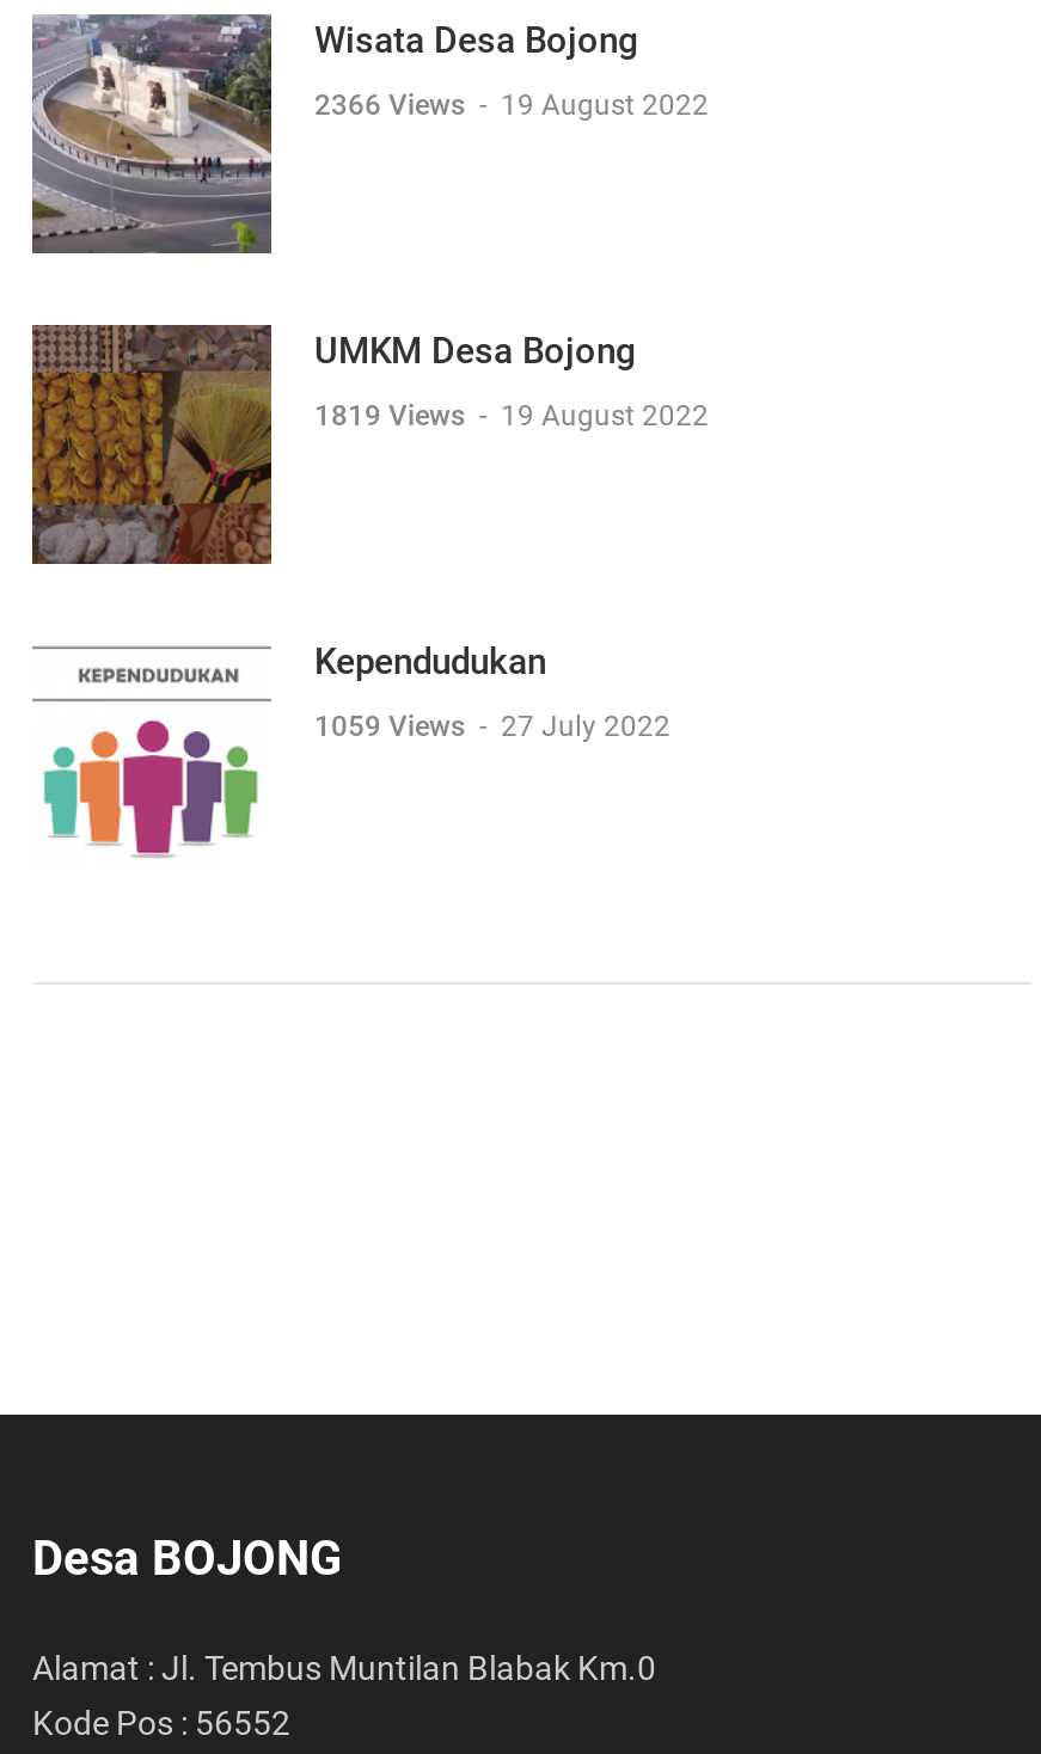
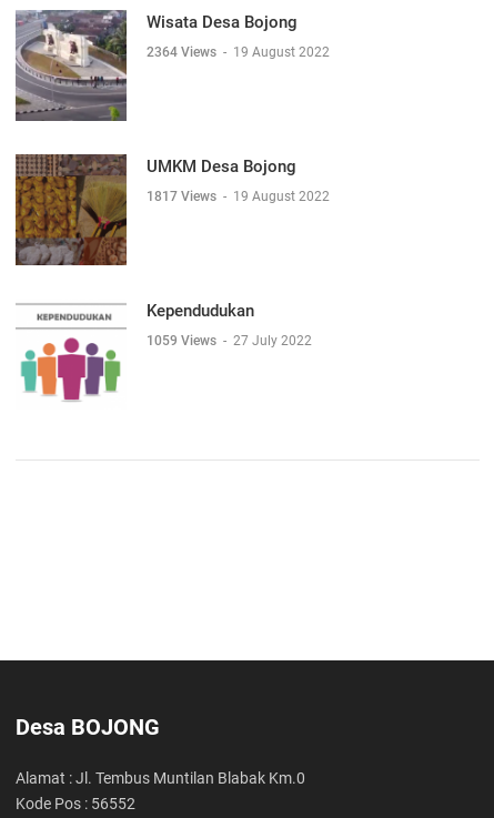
- 2366 Views - 19 August 2022
+ 2364 Views - 19 August 2022

- 1819 Views - 19 August 2022
+ 1817 Views - 19 August 2022
